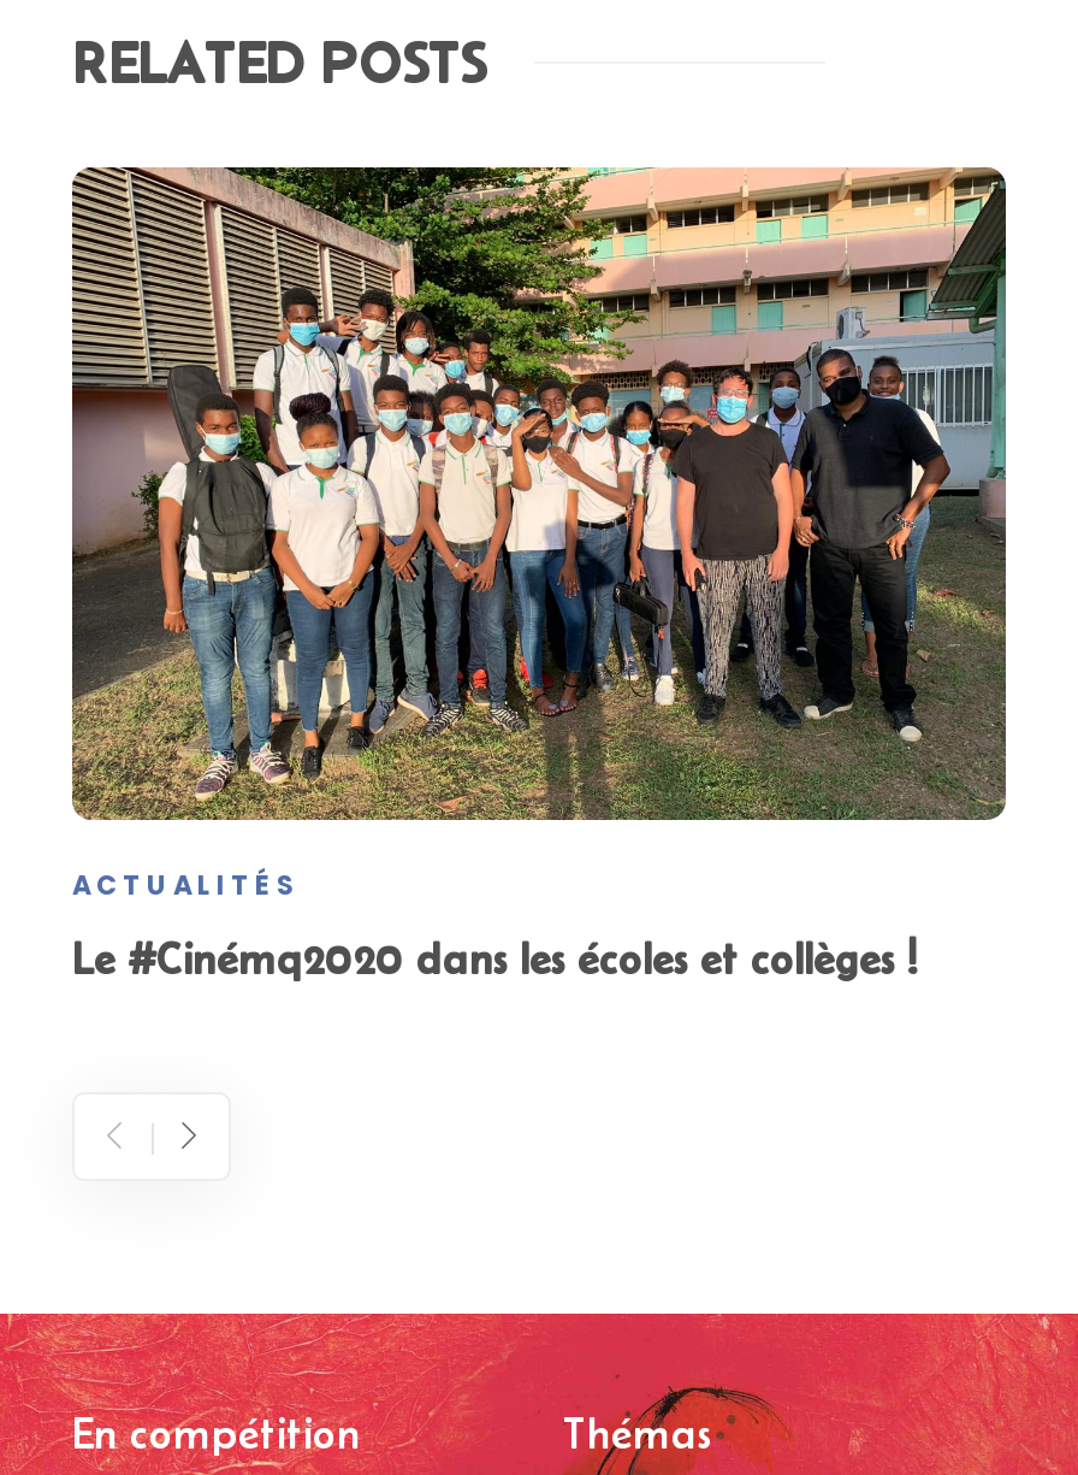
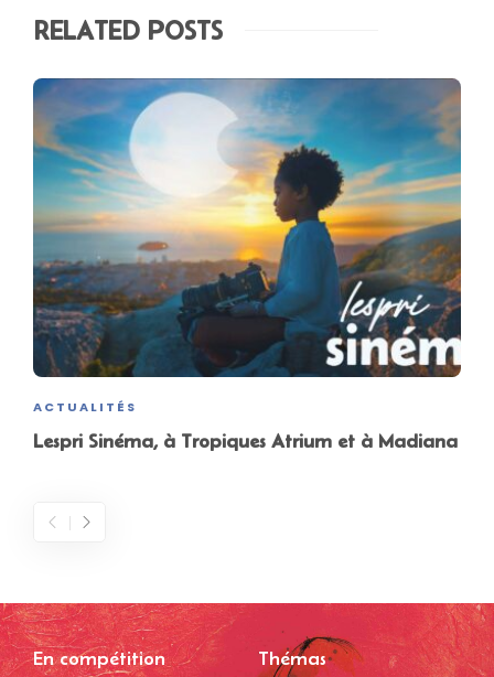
- [image]
+ [image]

- Le #Cinémq2020 dans les écoles et collèges !
+ Lespri Sinéma, à Tropiques Atrium et à Madiana
